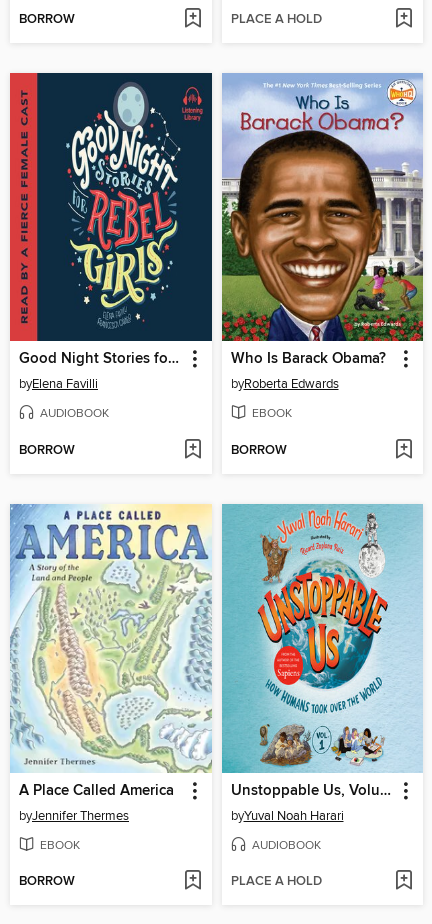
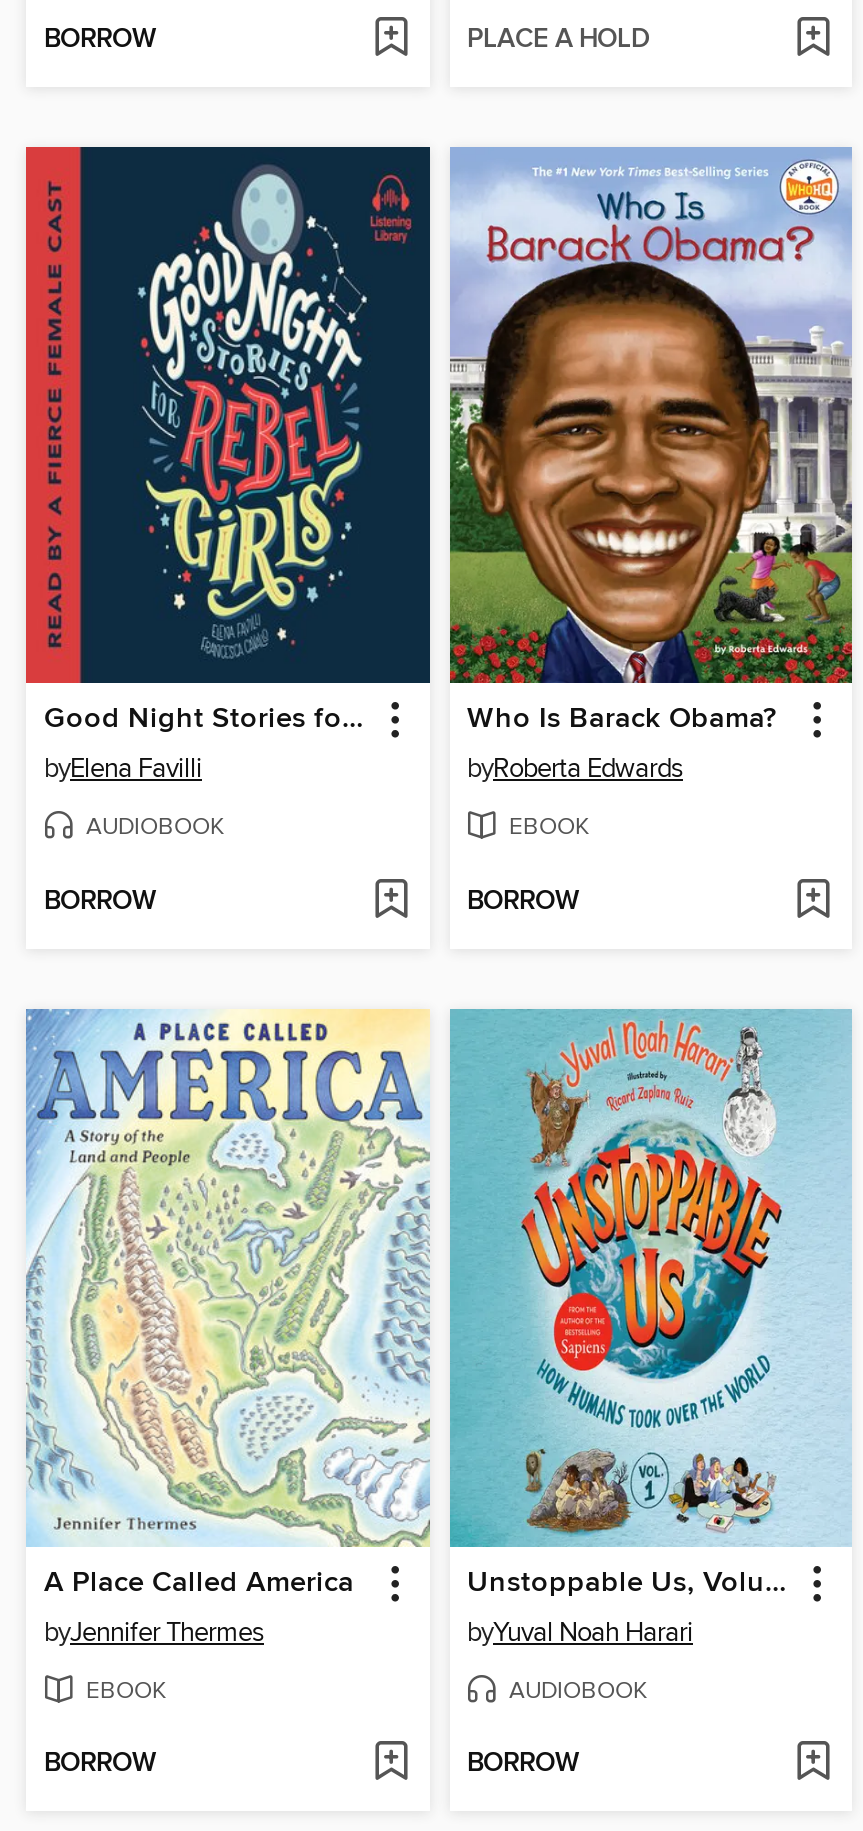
- PLACE A HOLD
+ BORROW
